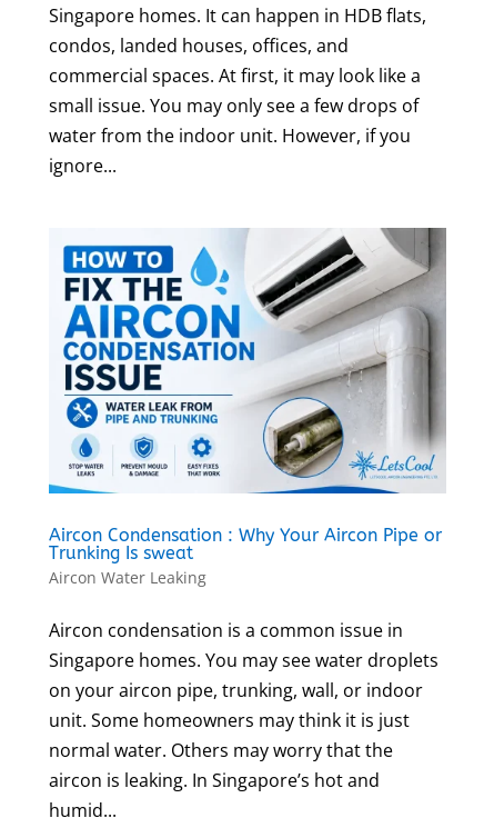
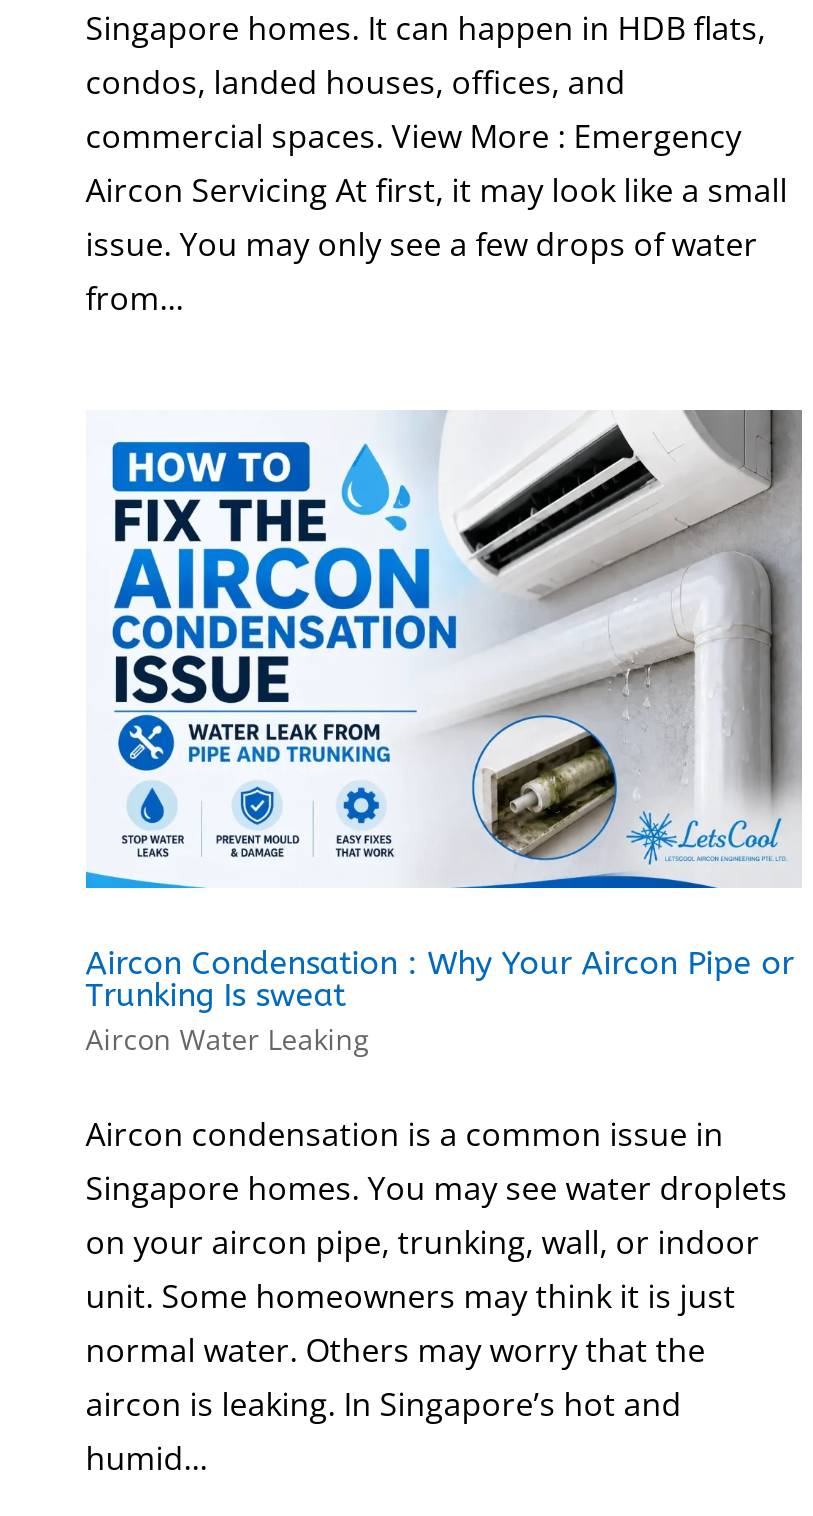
- commercial spaces. At first, it may look like a
- small issue. You may only see a few drops of
- water from the indoor unit. However, if you
- ignore...
+ commercial spaces. View More : Emergency
+ Aircon Servicing At first, it may look like a small
+ issue. You may only see a few drops of water
+ from...
